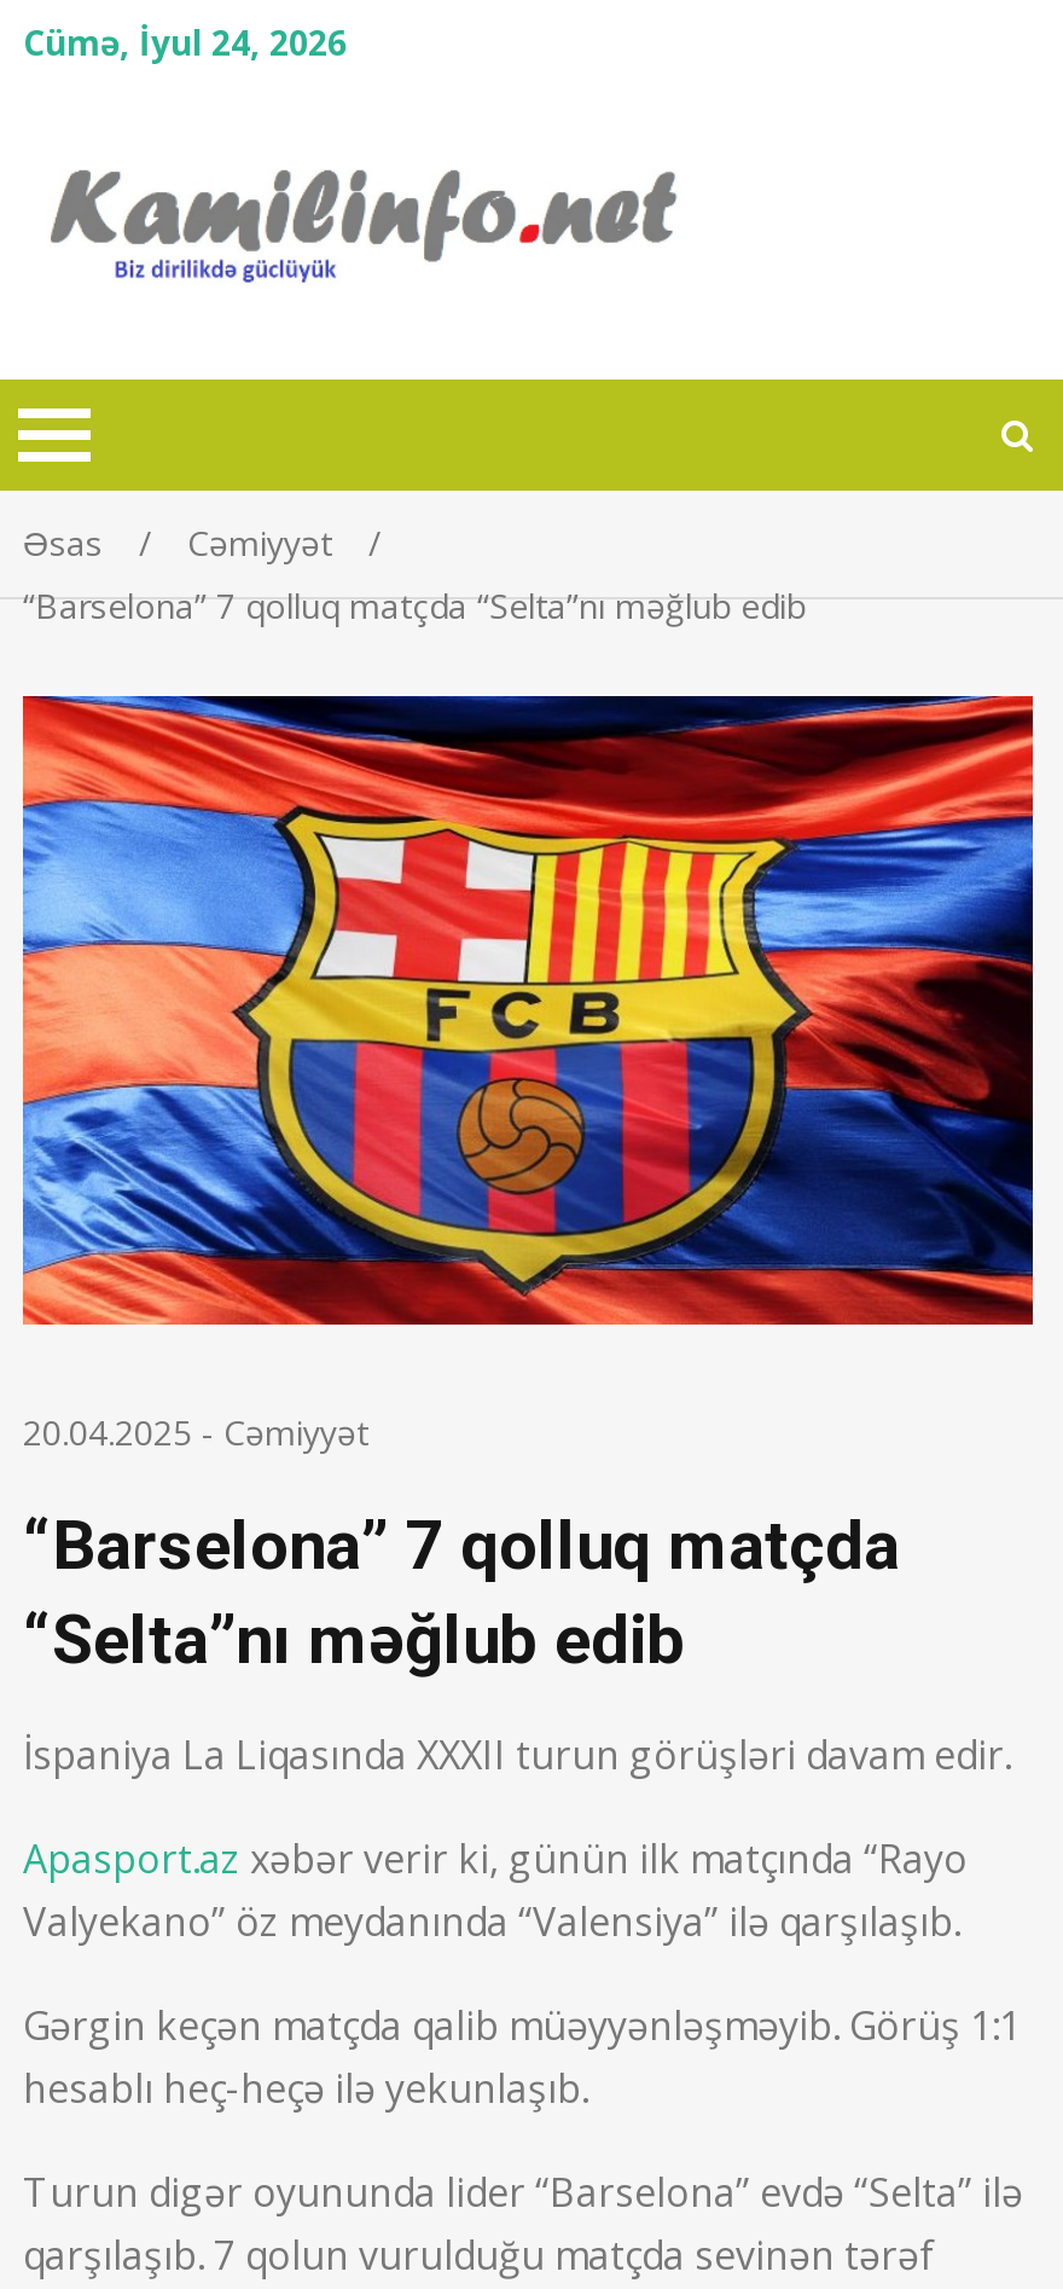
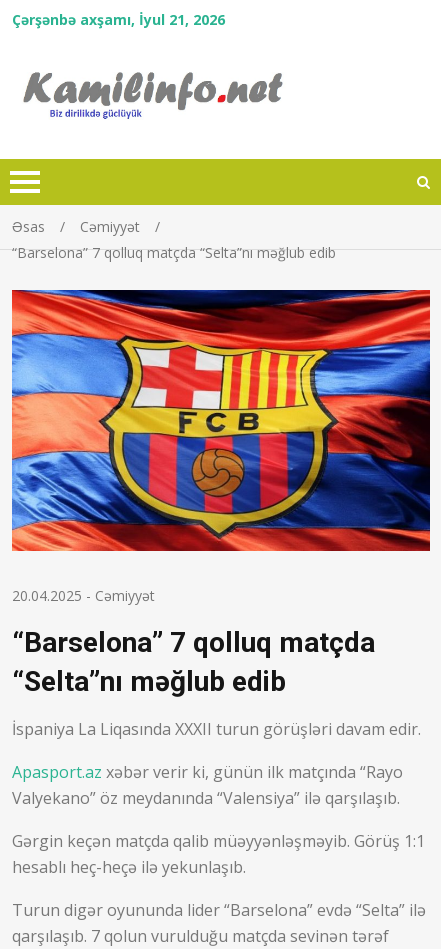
- Cümə, İyul 24, 2026
+ Çərşənbə axşamı, İyul 21, 2026
